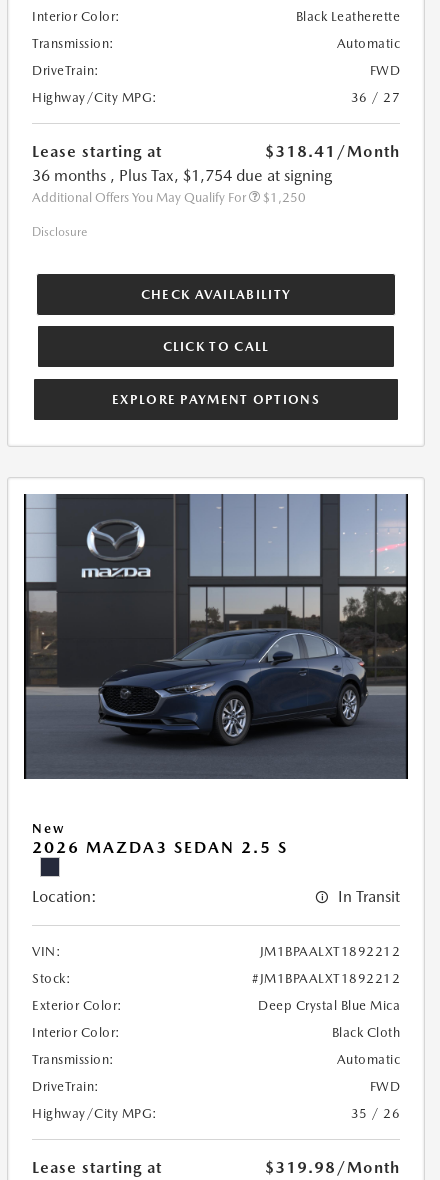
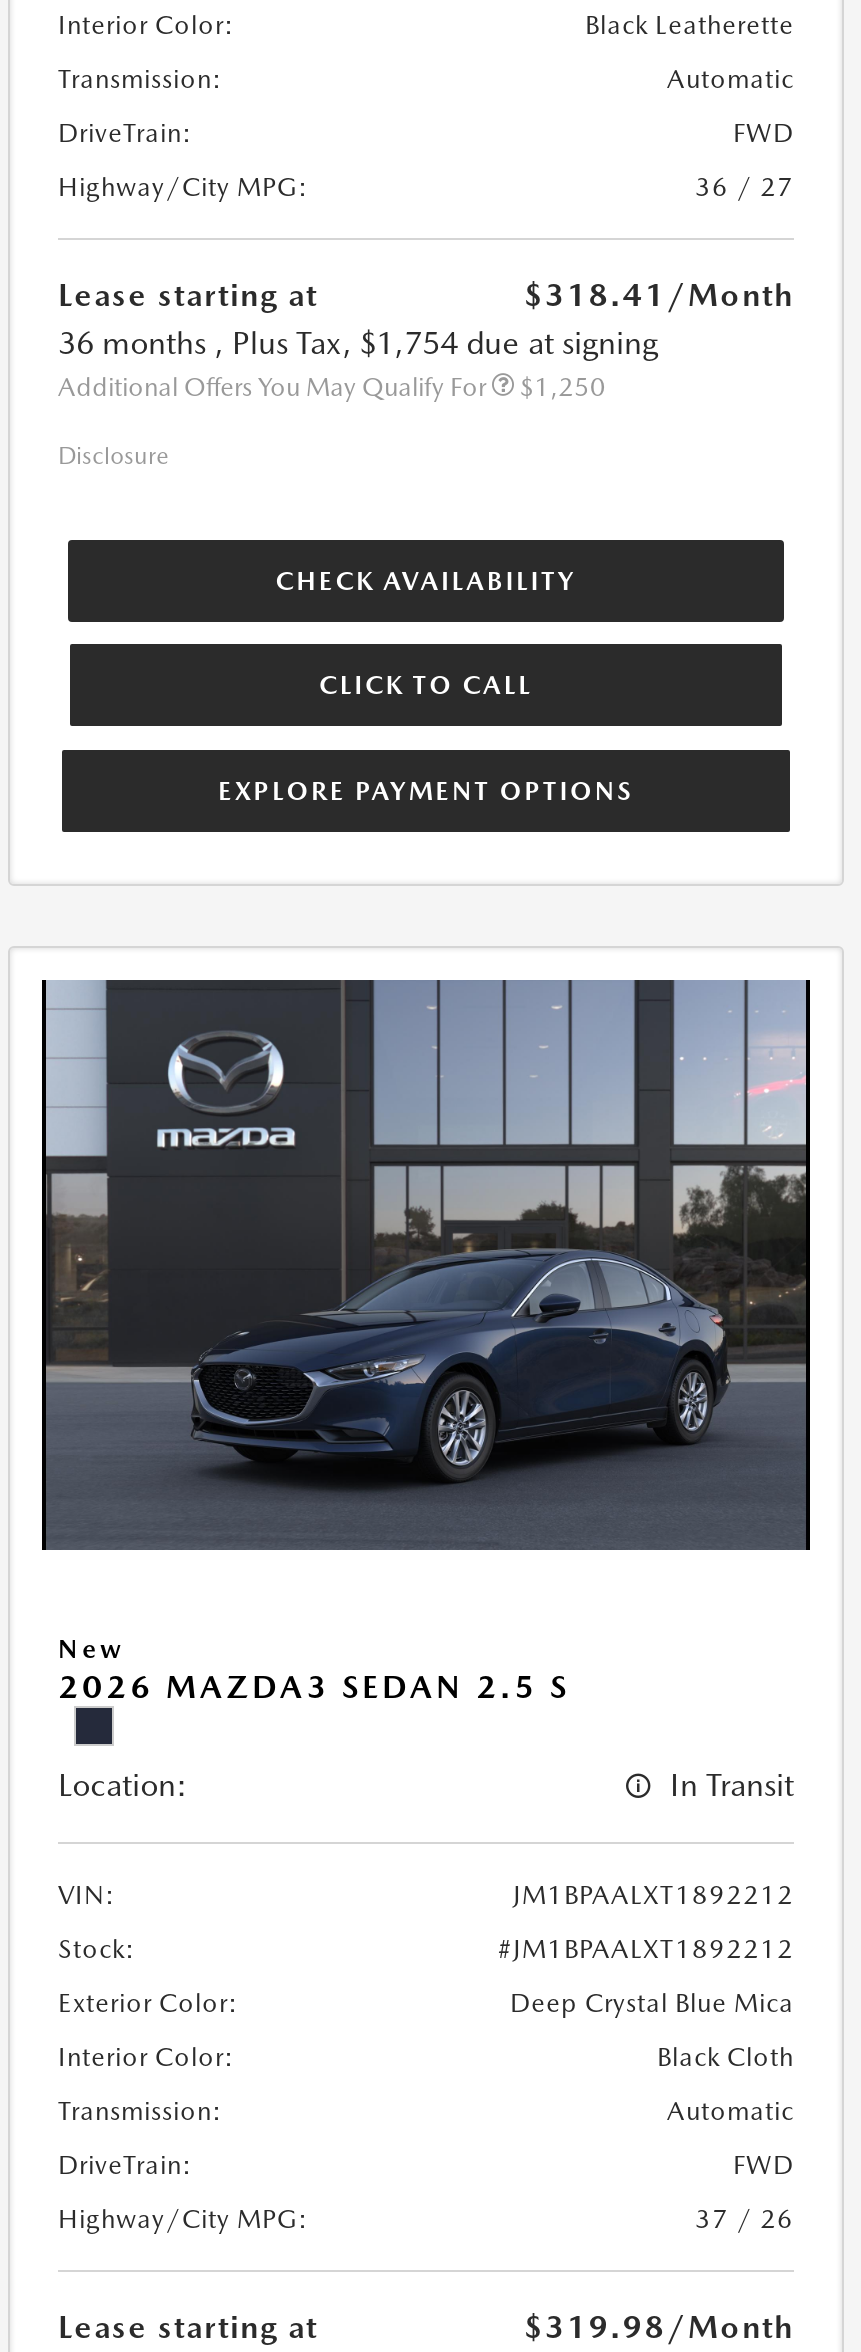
- 35 / 26
+ 37 / 26
